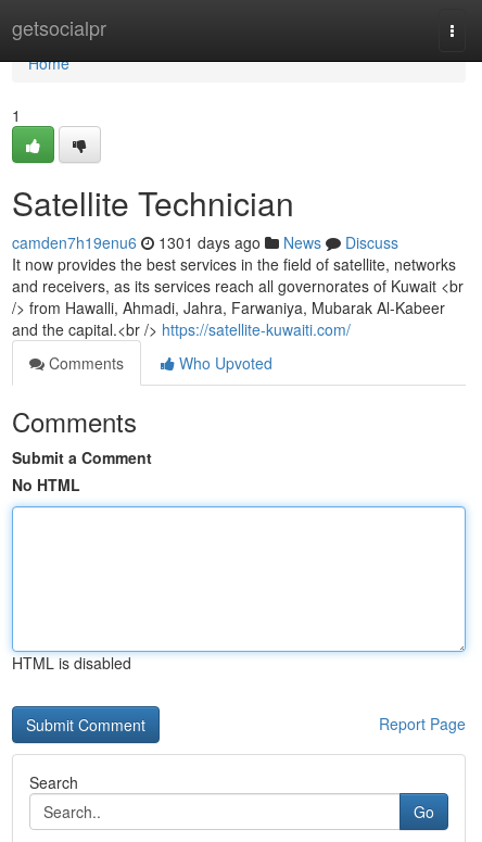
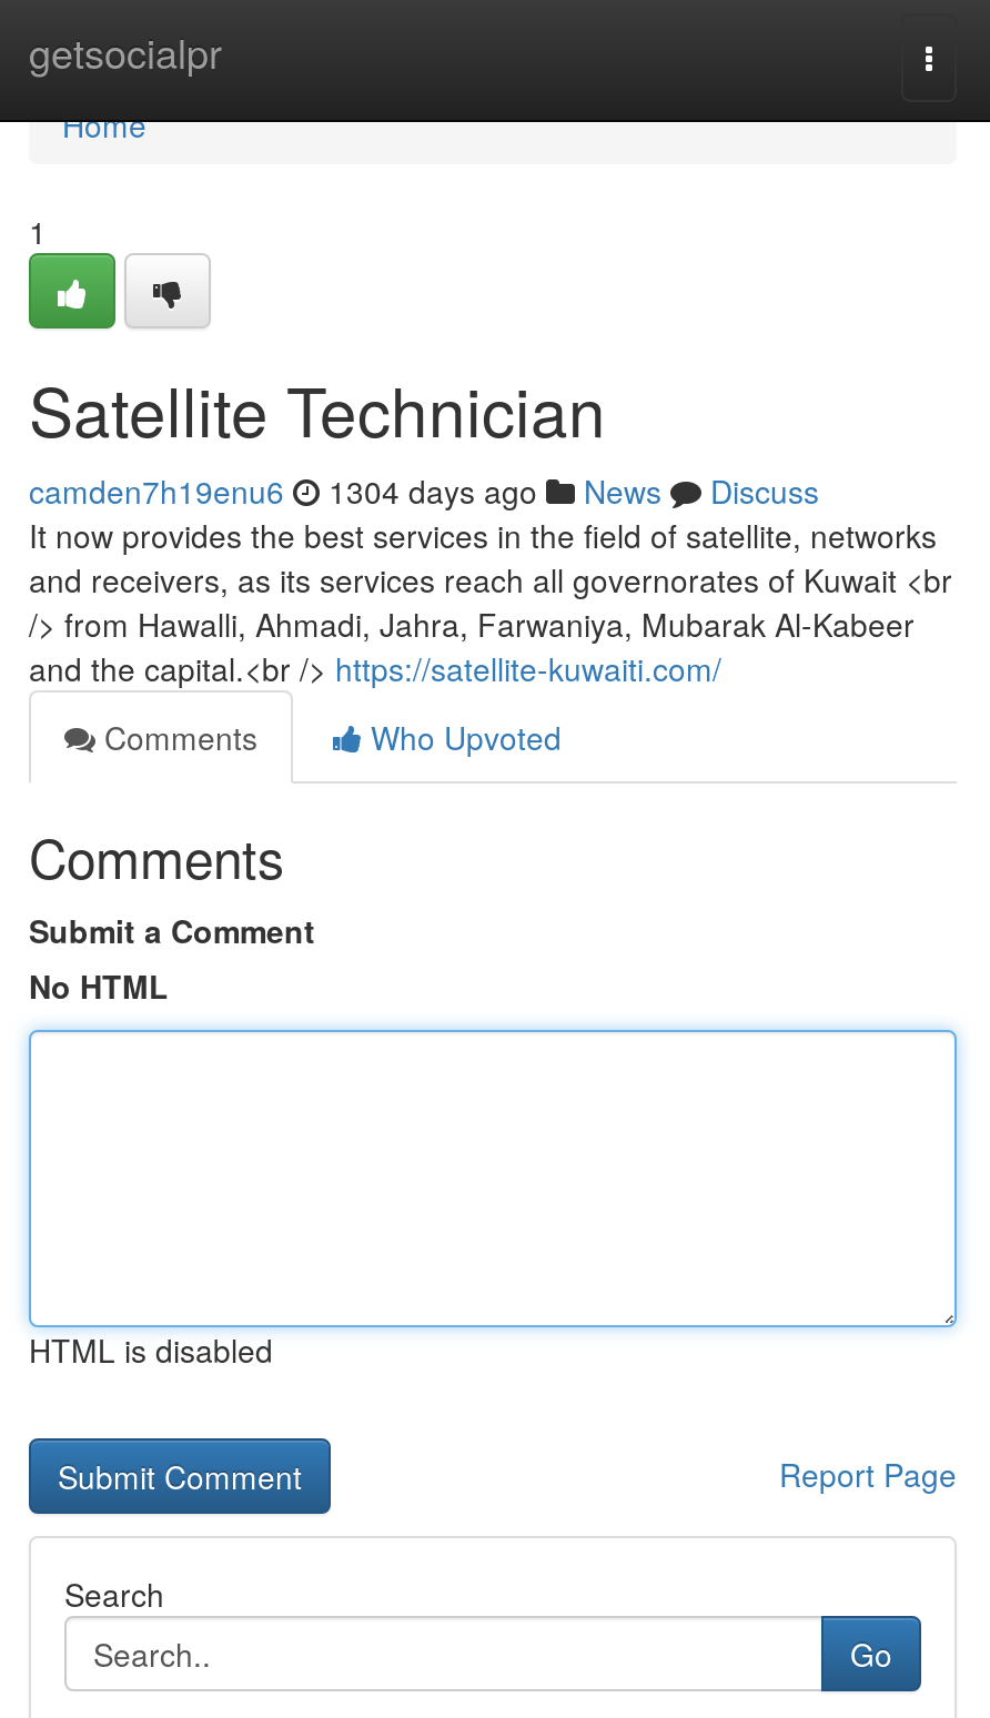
- camden7h19enu6 1301 days ago News Discuss
+ camden7h19enu6 1304 days ago News Discuss
